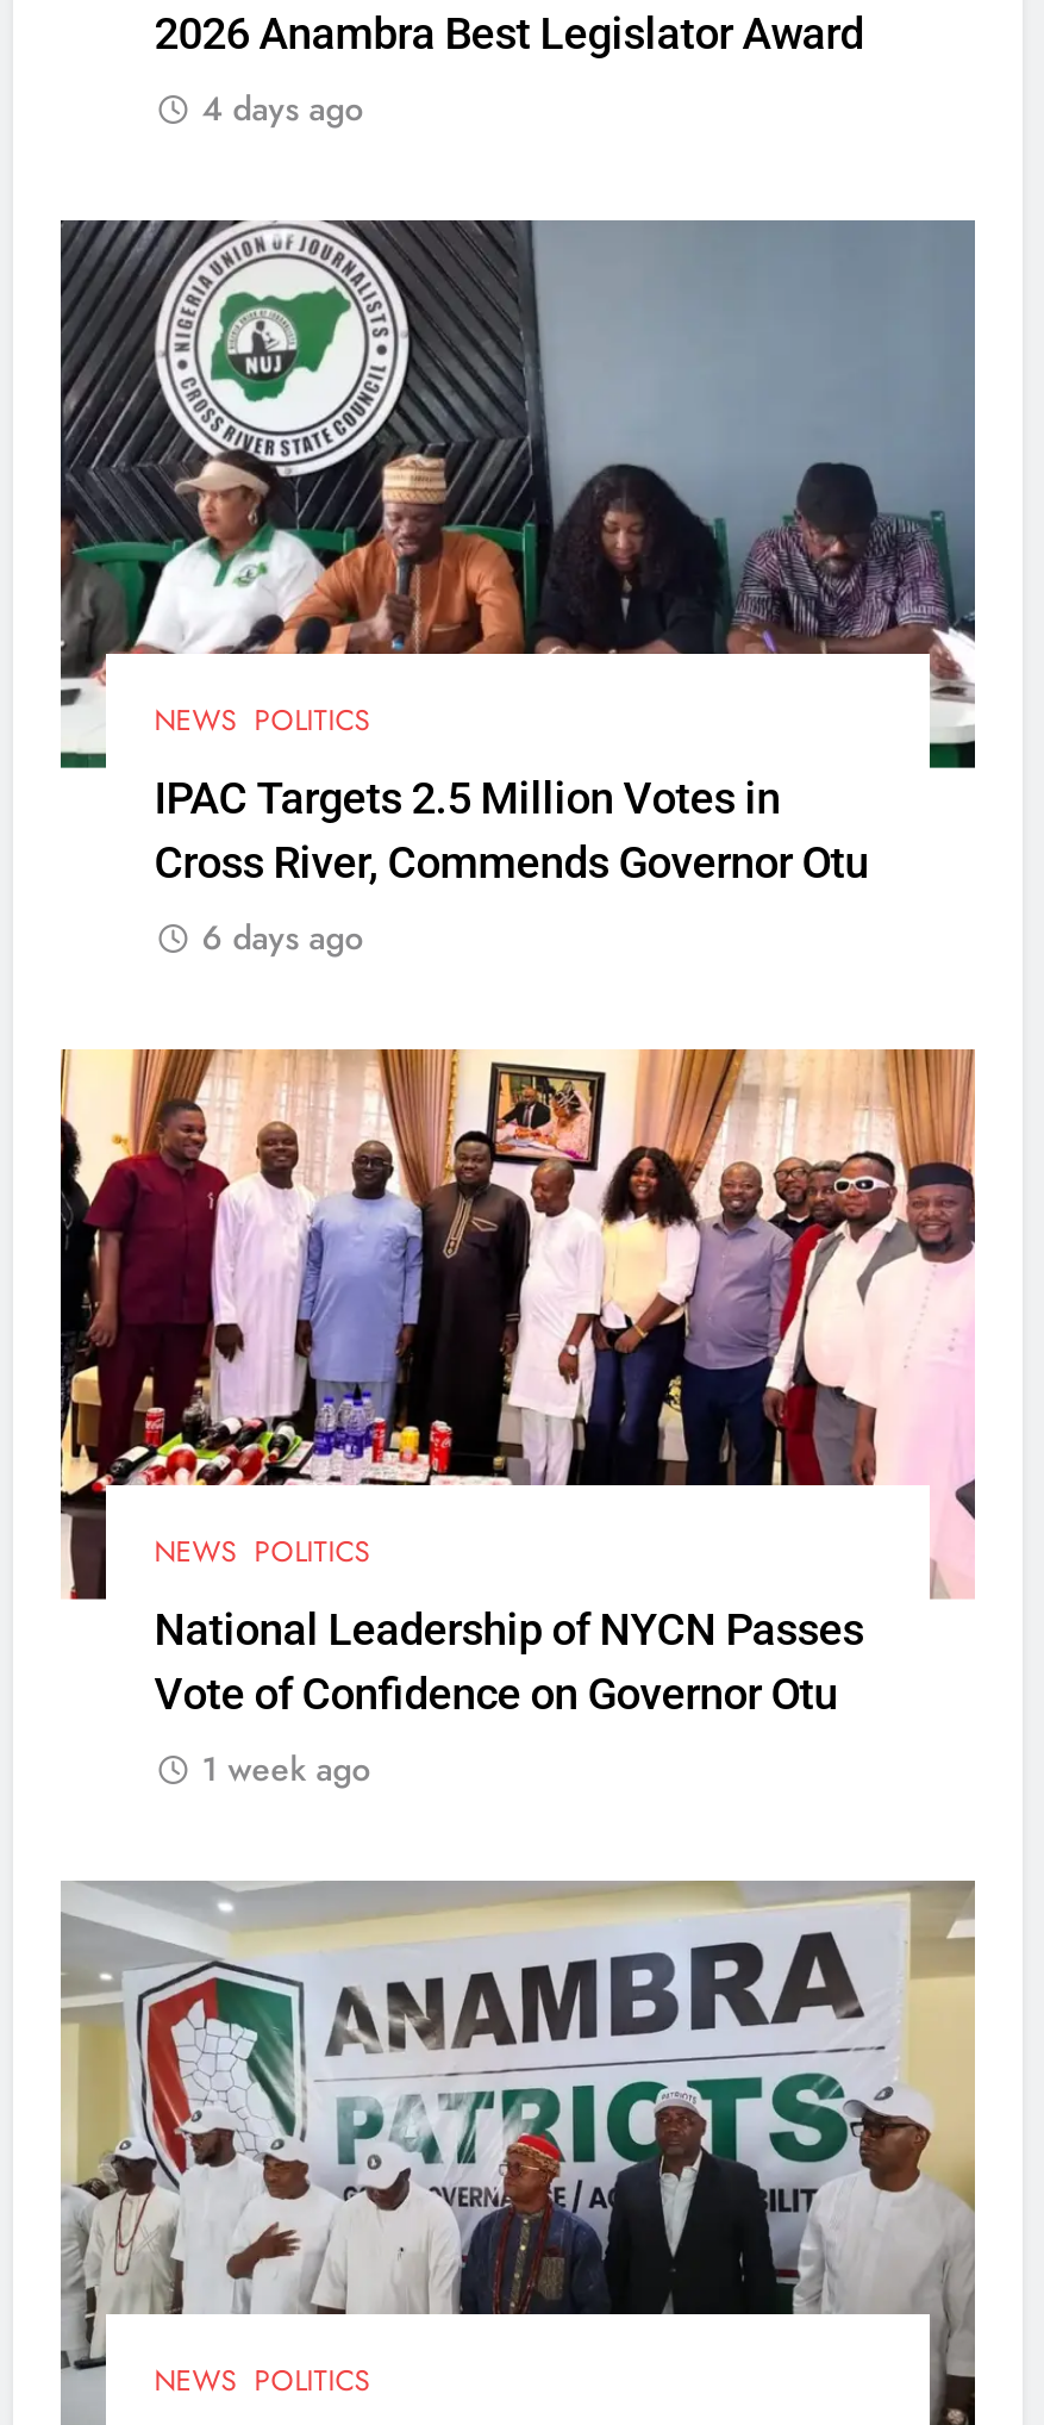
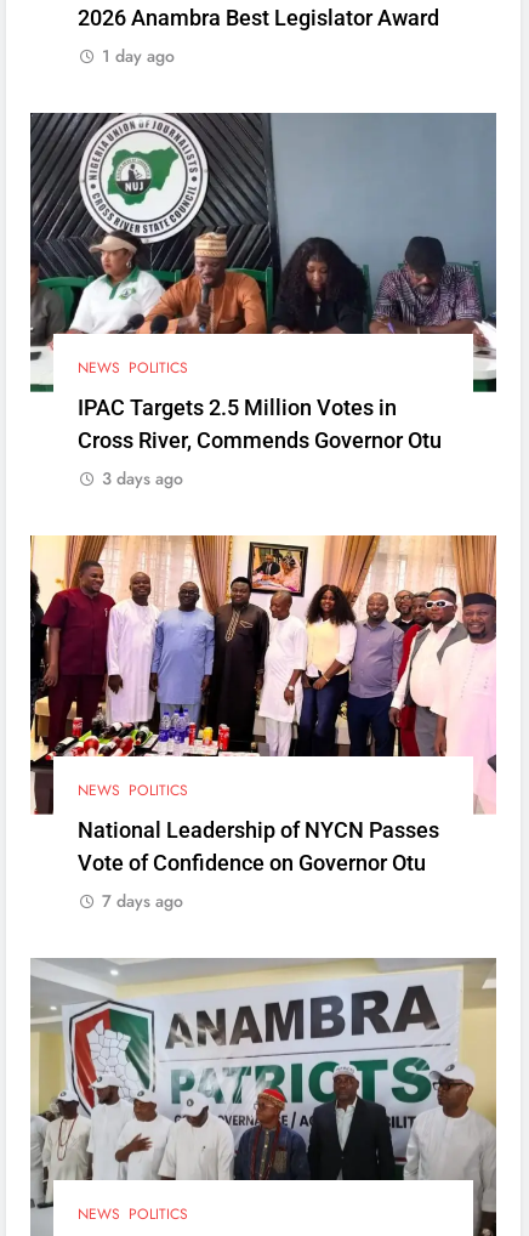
- 4 days ago
+ 1 day ago

- 6 days ago
+ 3 days ago

- 1 week ago
+ 7 days ago
